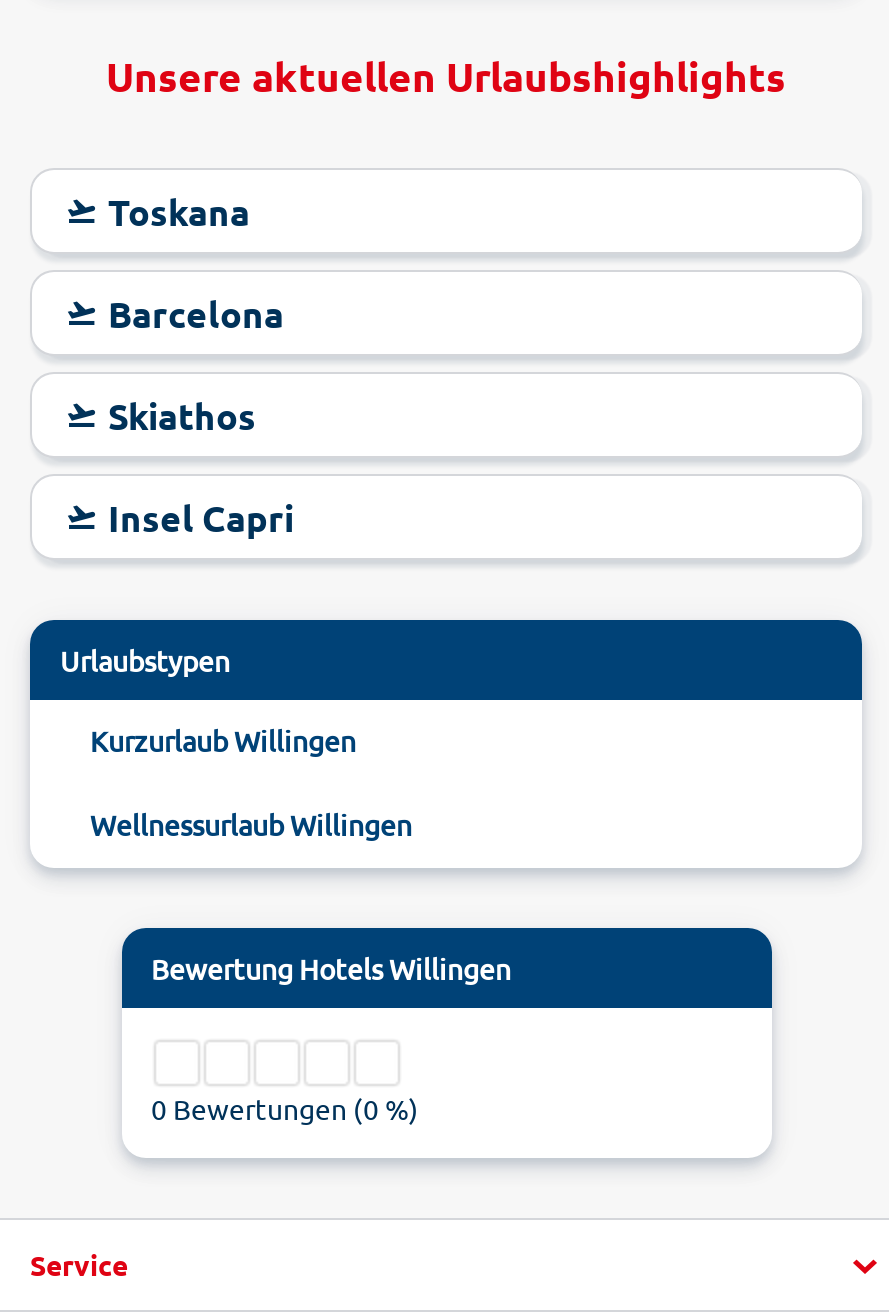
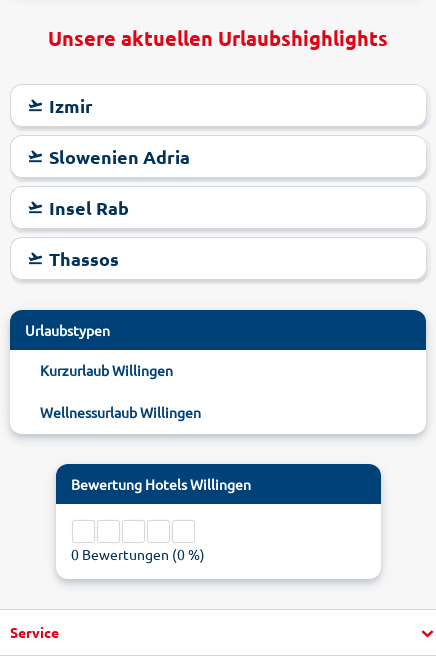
- Toskana
+ Izmir

- Barcelona
+ Slowenien Adria

- Skiathos
+ Insel Rab

- Insel Capri
+ Thassos
